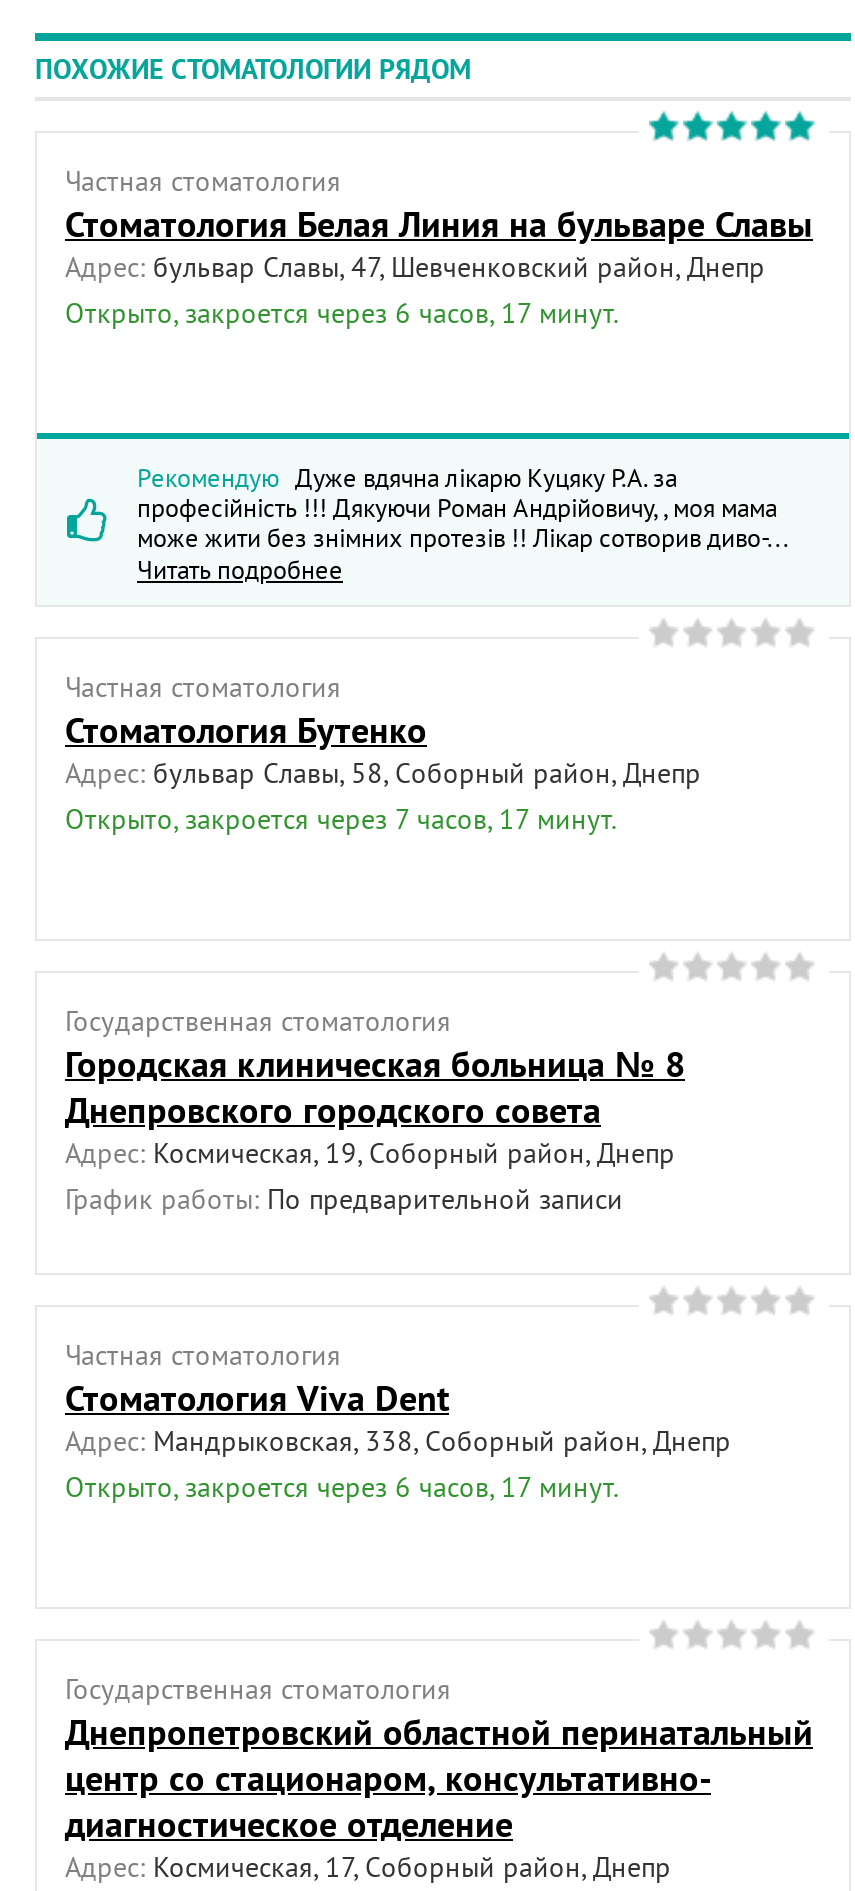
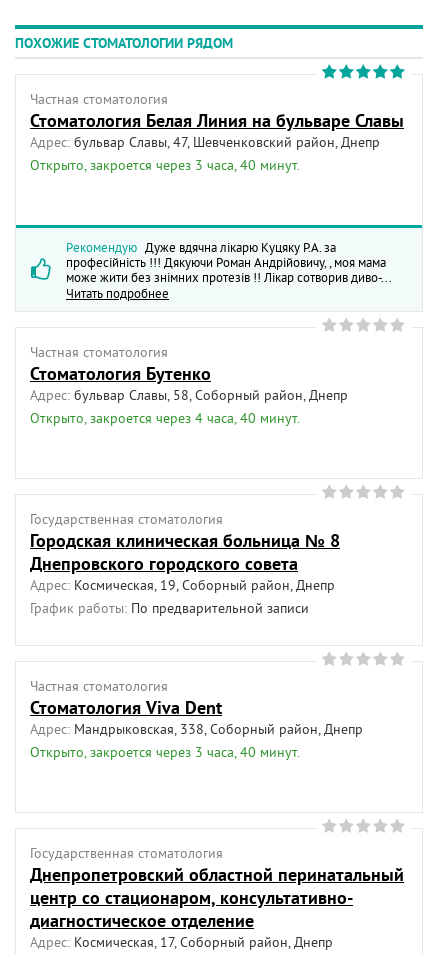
- Открыто, закроется через 6 часов, 17 минут.
+ Открыто, закроется через 3 часа, 40 минут.

- Открыто, закроется через 7 часов, 17 минут.
+ Открыто, закроется через 4 часа, 40 минут.

- Открыто, закроется через 6 часов, 17 минут.
+ Открыто, закроется через 3 часа, 40 минут.
